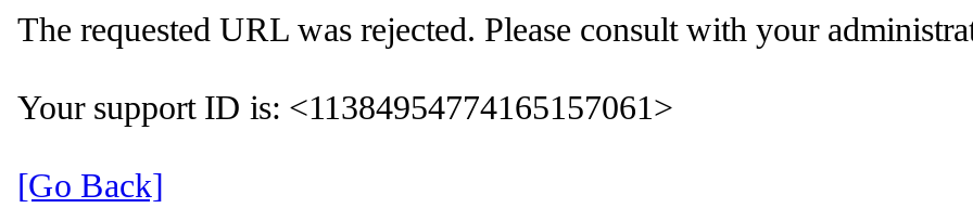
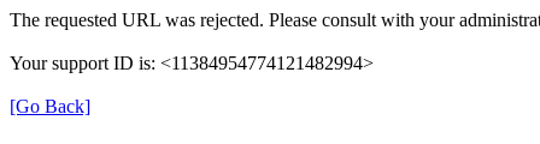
- Your support ID is: <11384954774165157061>
+ Your support ID is: <11384954774121482994>
